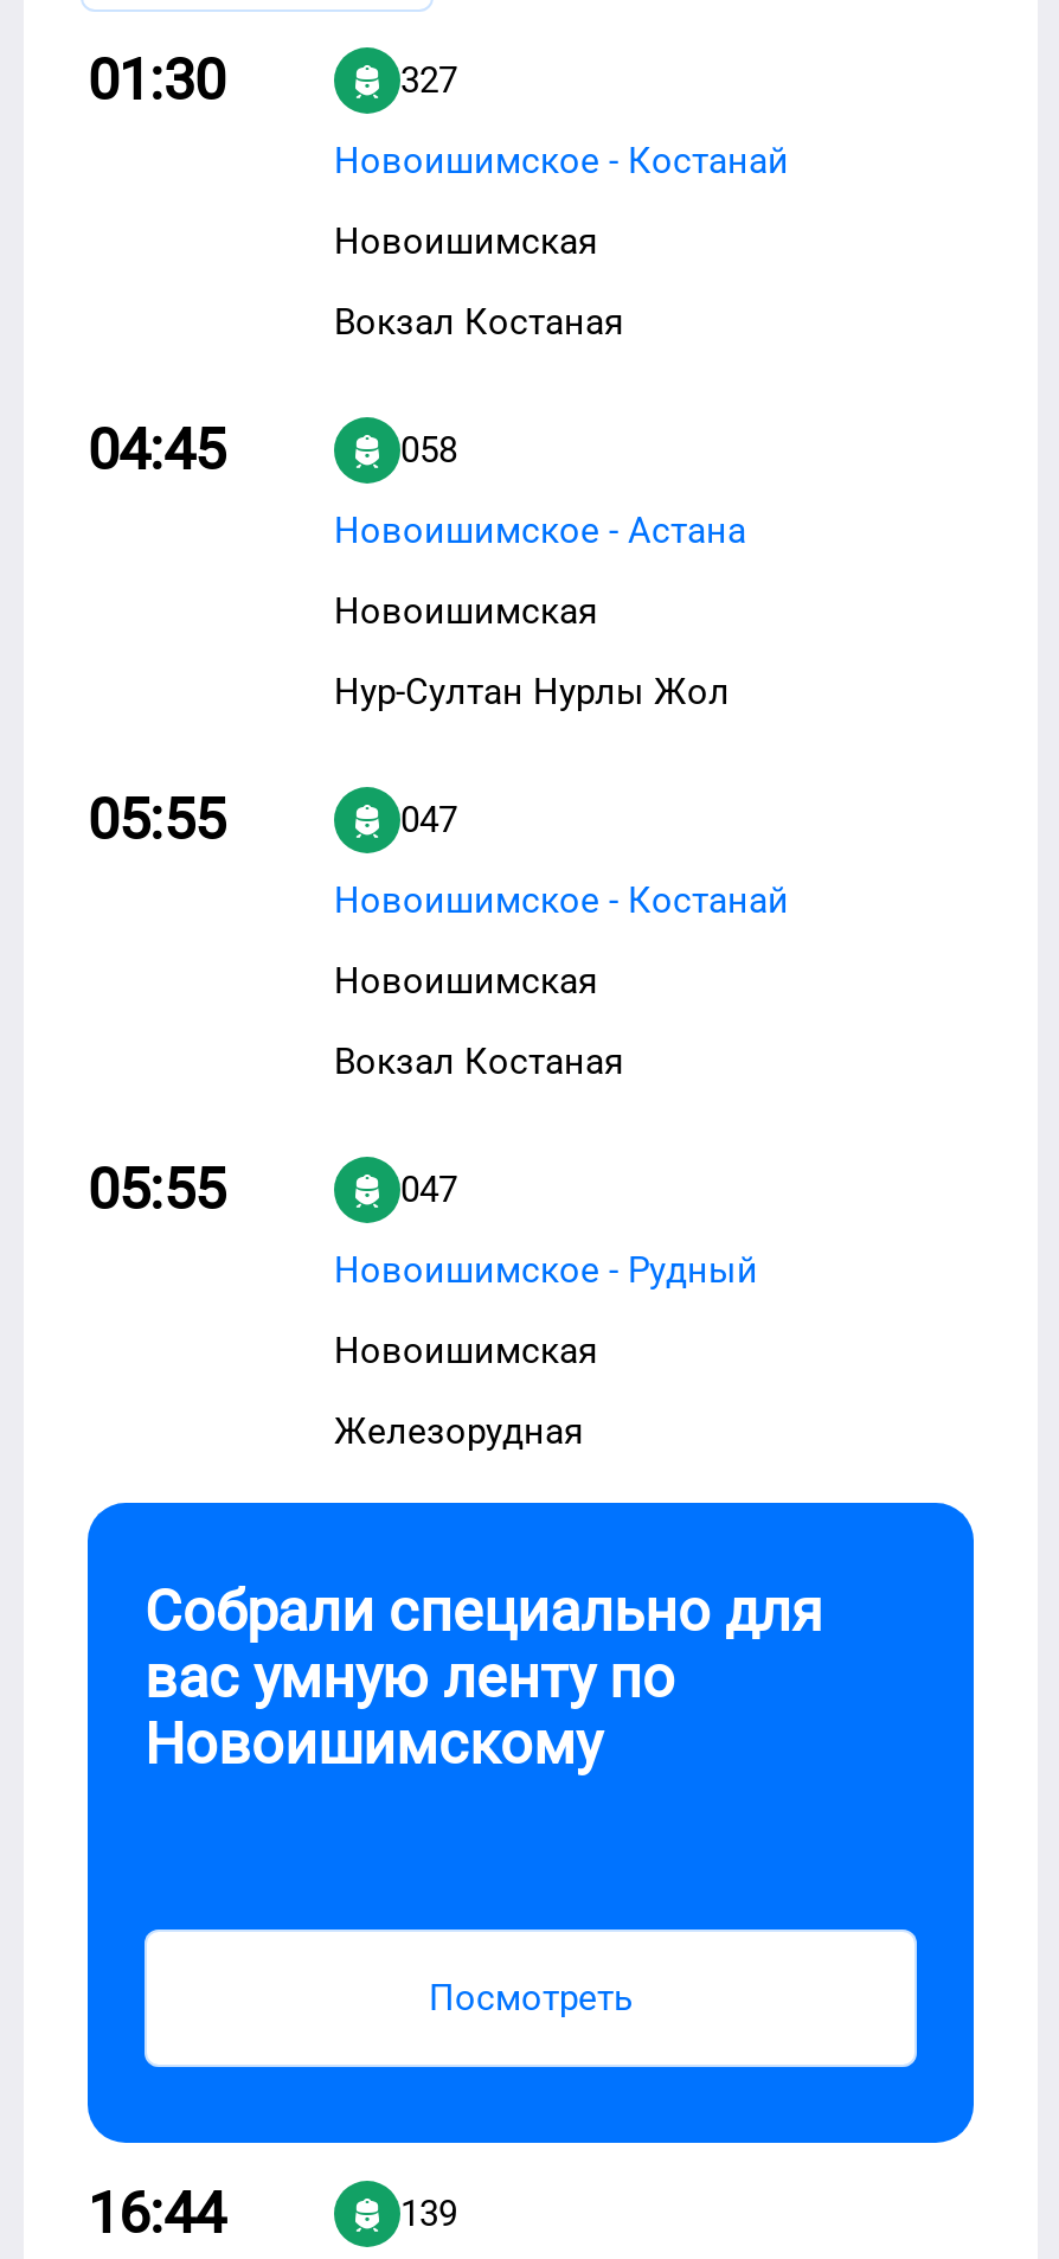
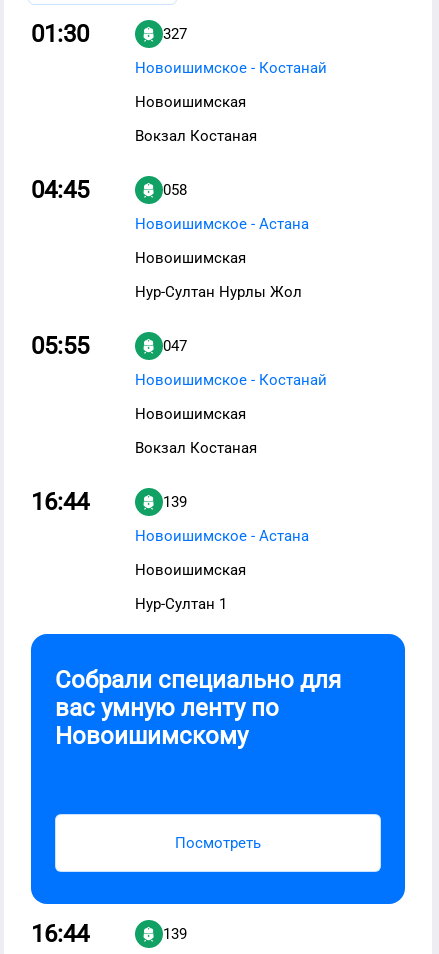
- 05:55
+ 16:44

- 047
+ 139

- Новоишимское - Рудный
+ Новоишимское - Астана

- Железорудная
+ Нур-Султан 1
